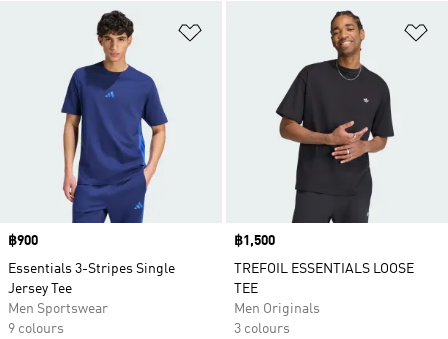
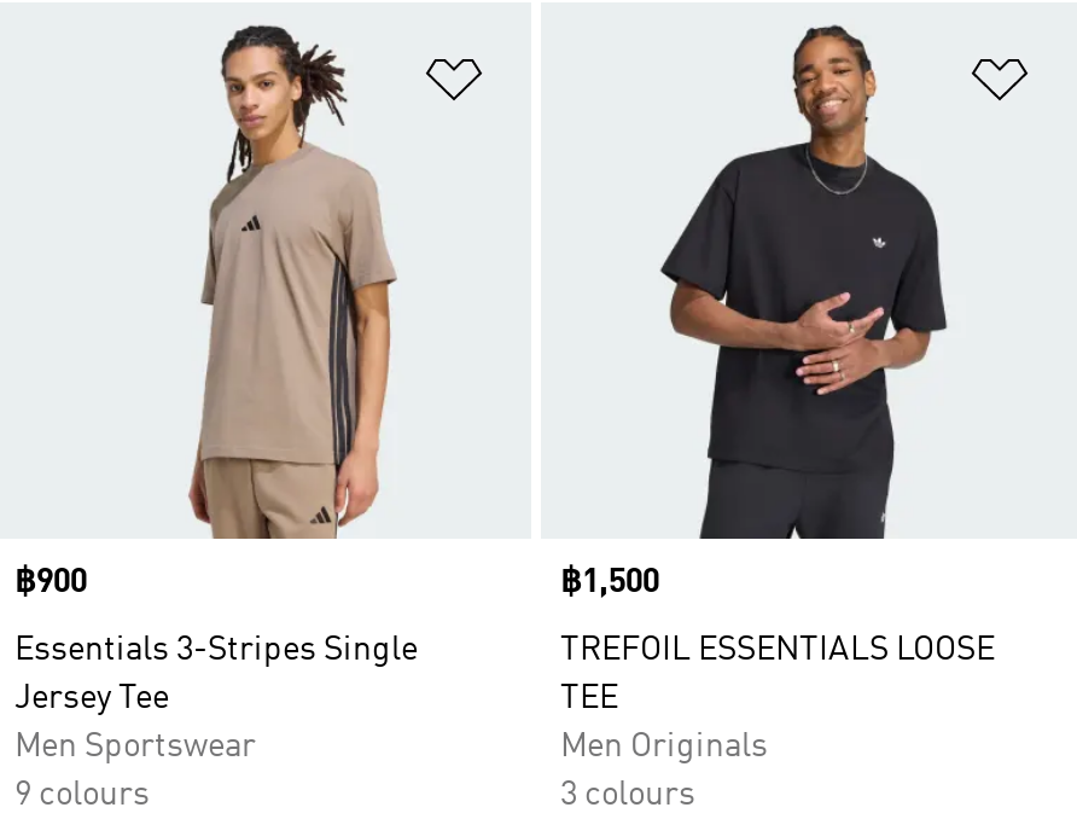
- [image]
+ [image]
